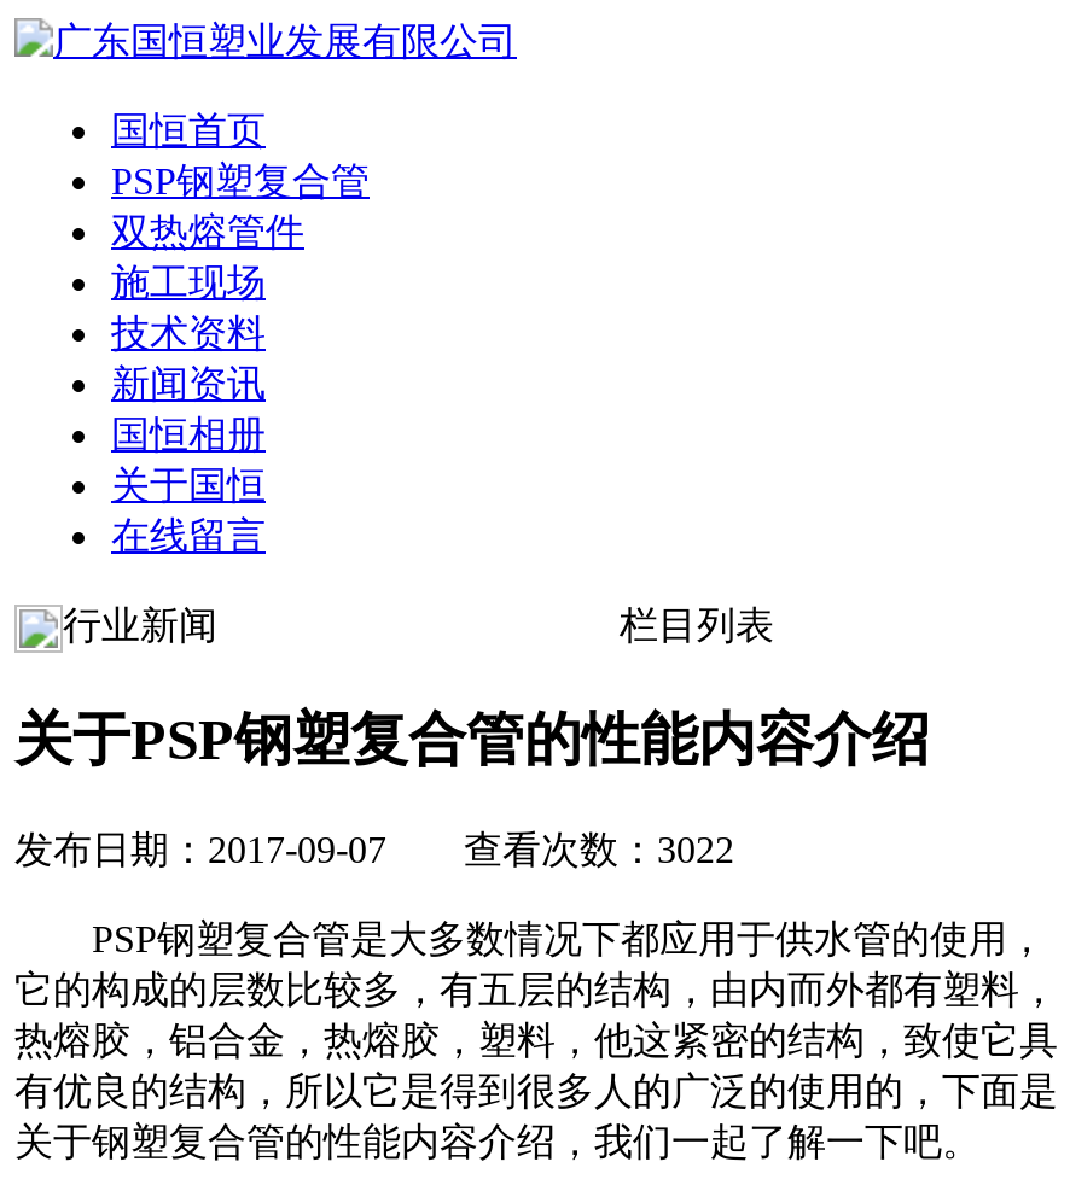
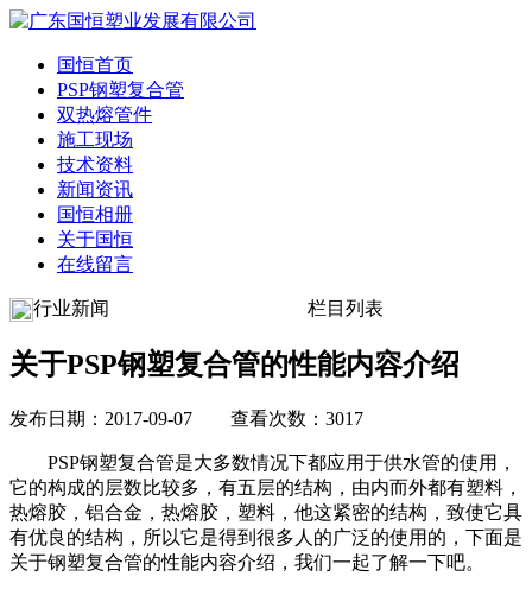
- 发布日期：2017-09-07 查看次数：3022
+ 发布日期：2017-09-07 查看次数：3017
